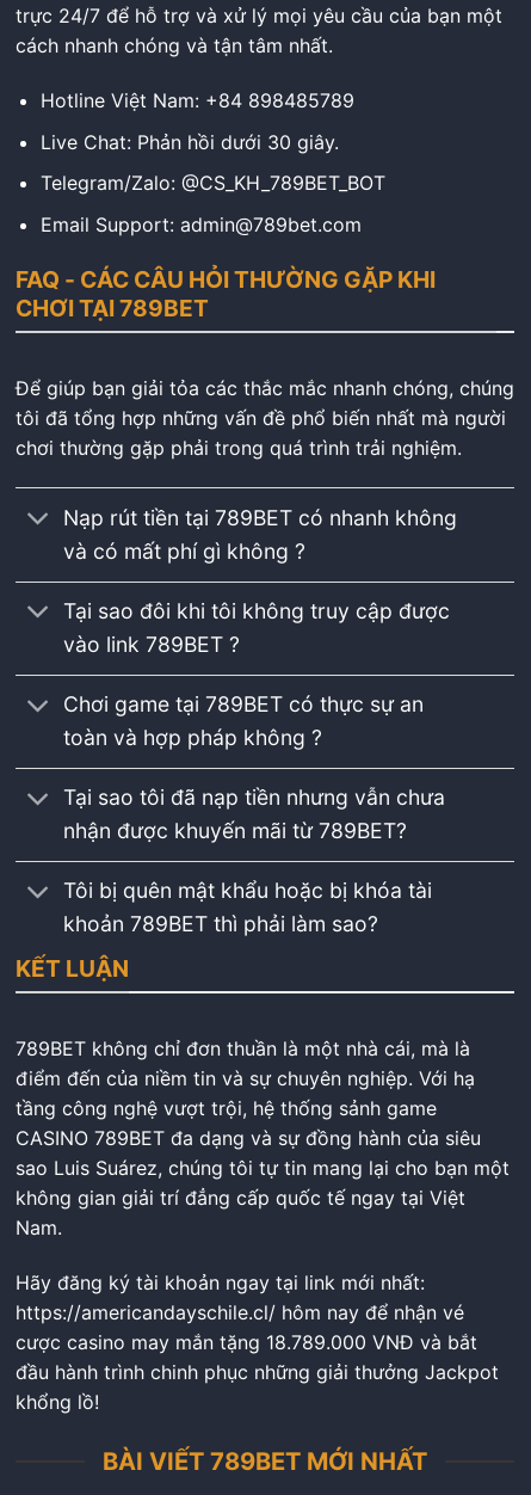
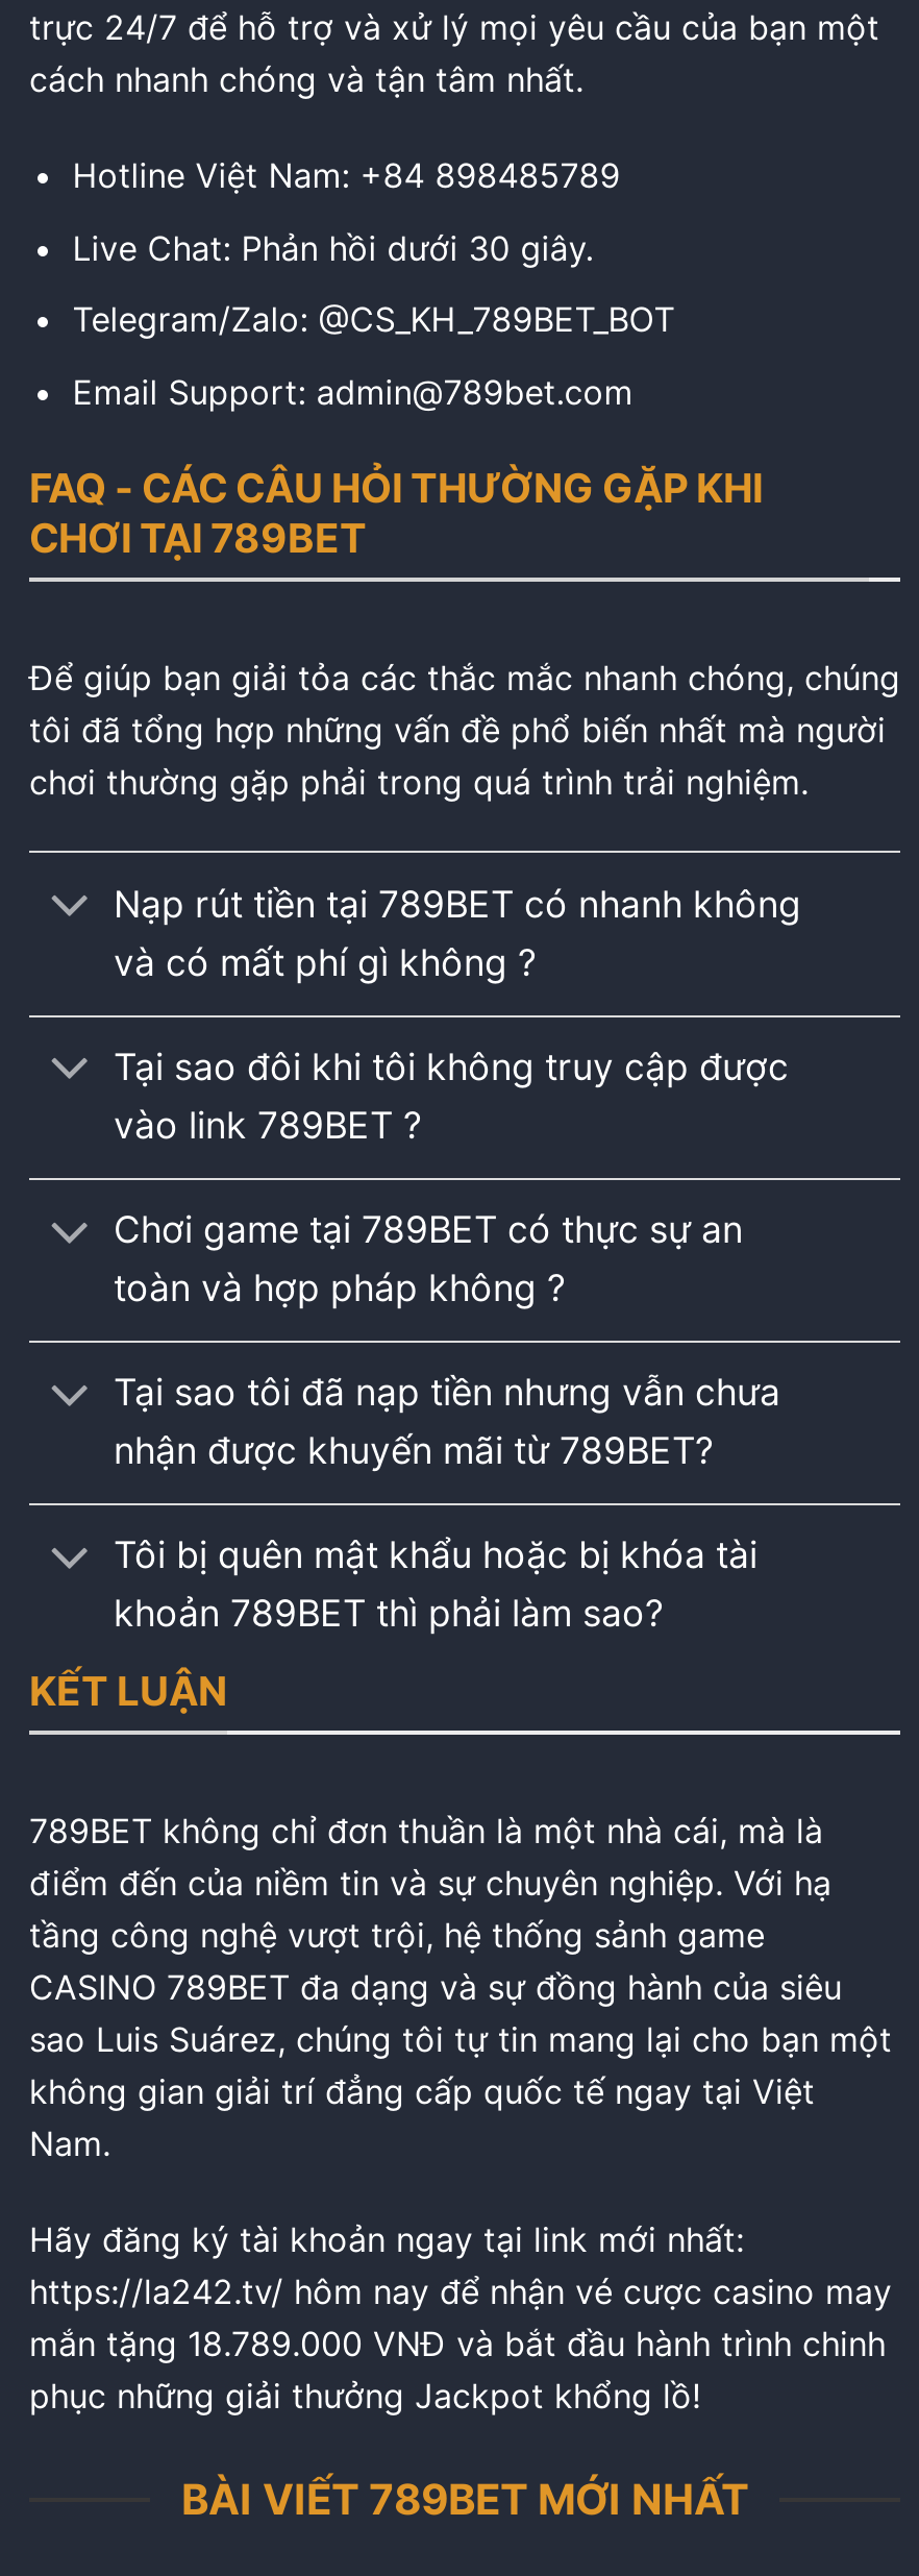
- https://americandayschile.cl/ hôm nay để nhận vé
- cược casino may mắn tặng 18.789.000 VNĐ và bắt
- đầu hành trình chinh phục những giải thưởng Jackpot
- khổng lồ!
+ https://la242.tv/ hôm nay để nhận vé cược casino may
+ mắn tặng 18.789.000 VNĐ và bắt đầu hành trình chinh
+ phục những giải thưởng Jackpot khổng lồ!
